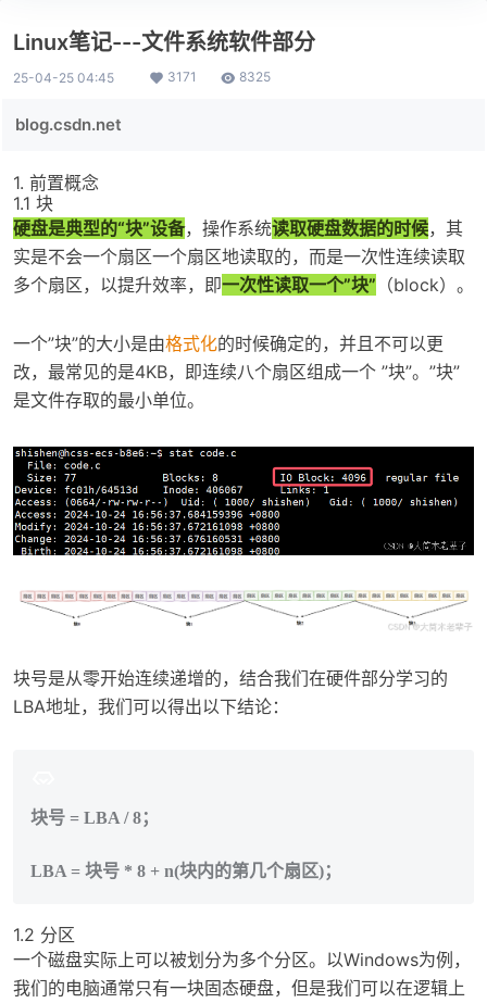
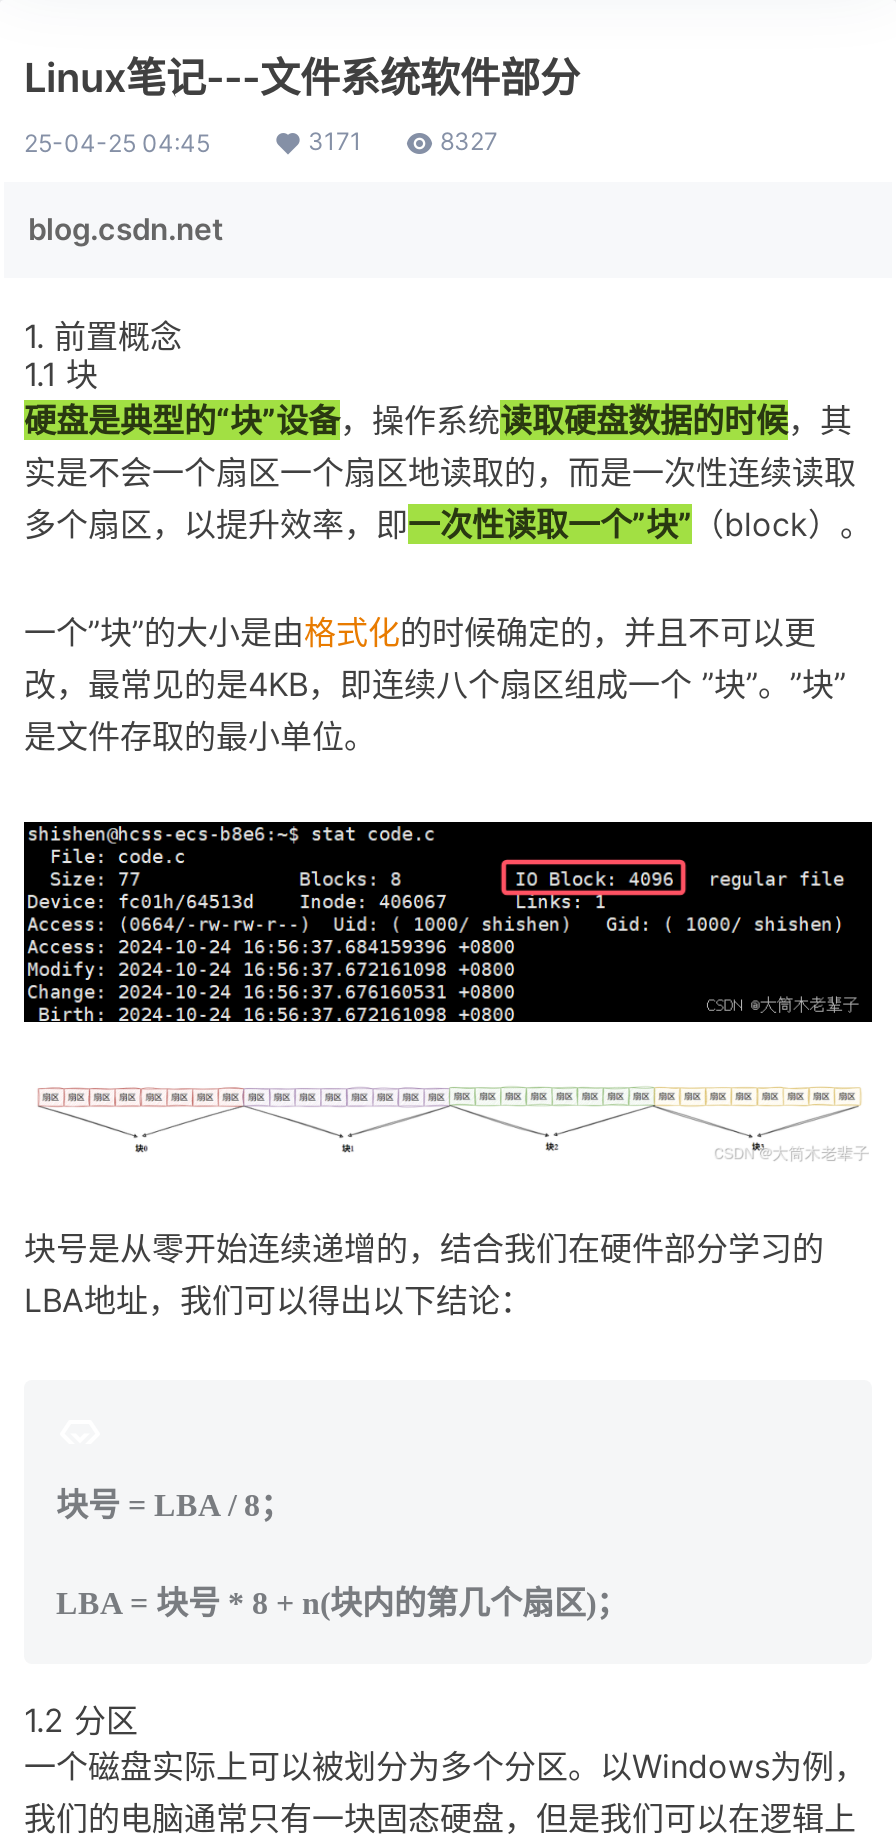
- 8325
+ 8327
